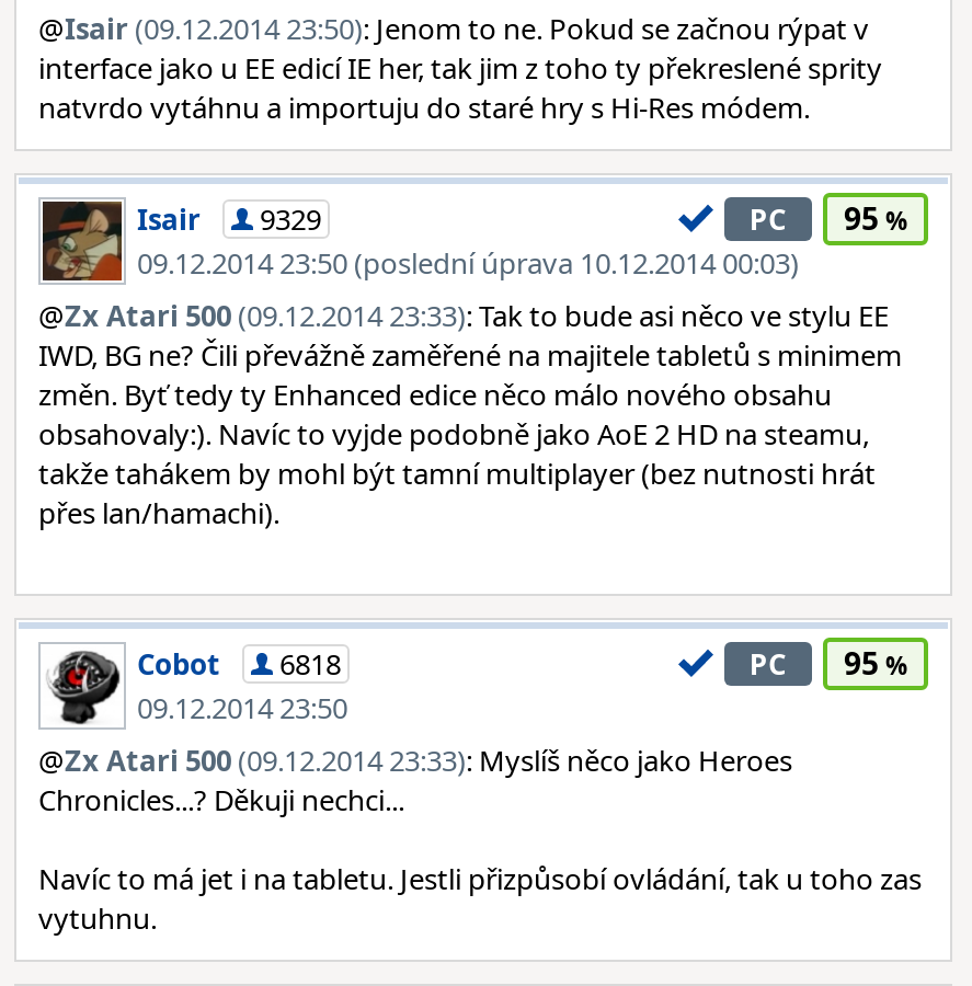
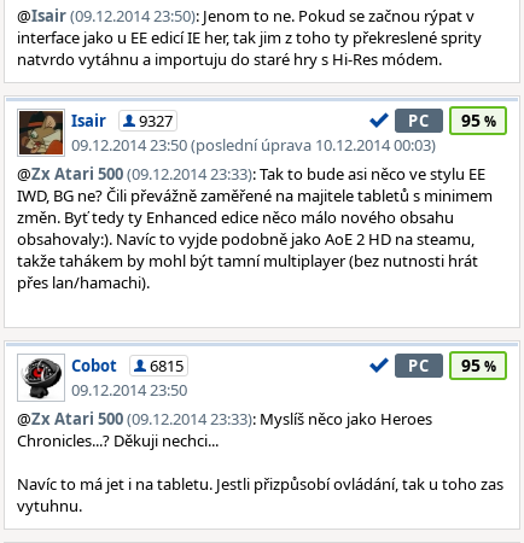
- Isair 9329
+ Isair 9327

- Cobot 6818
+ Cobot 6815
